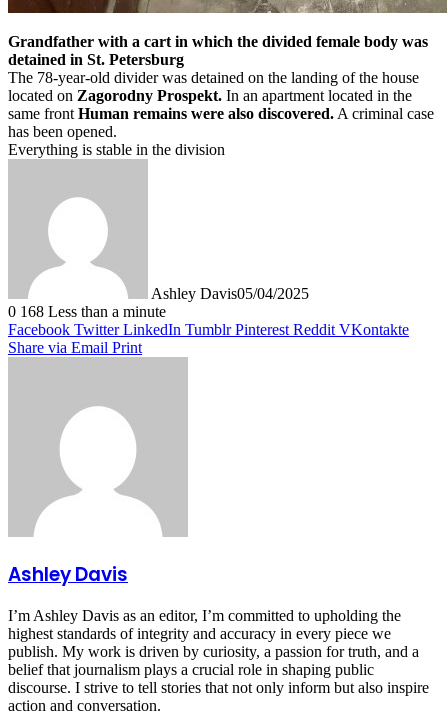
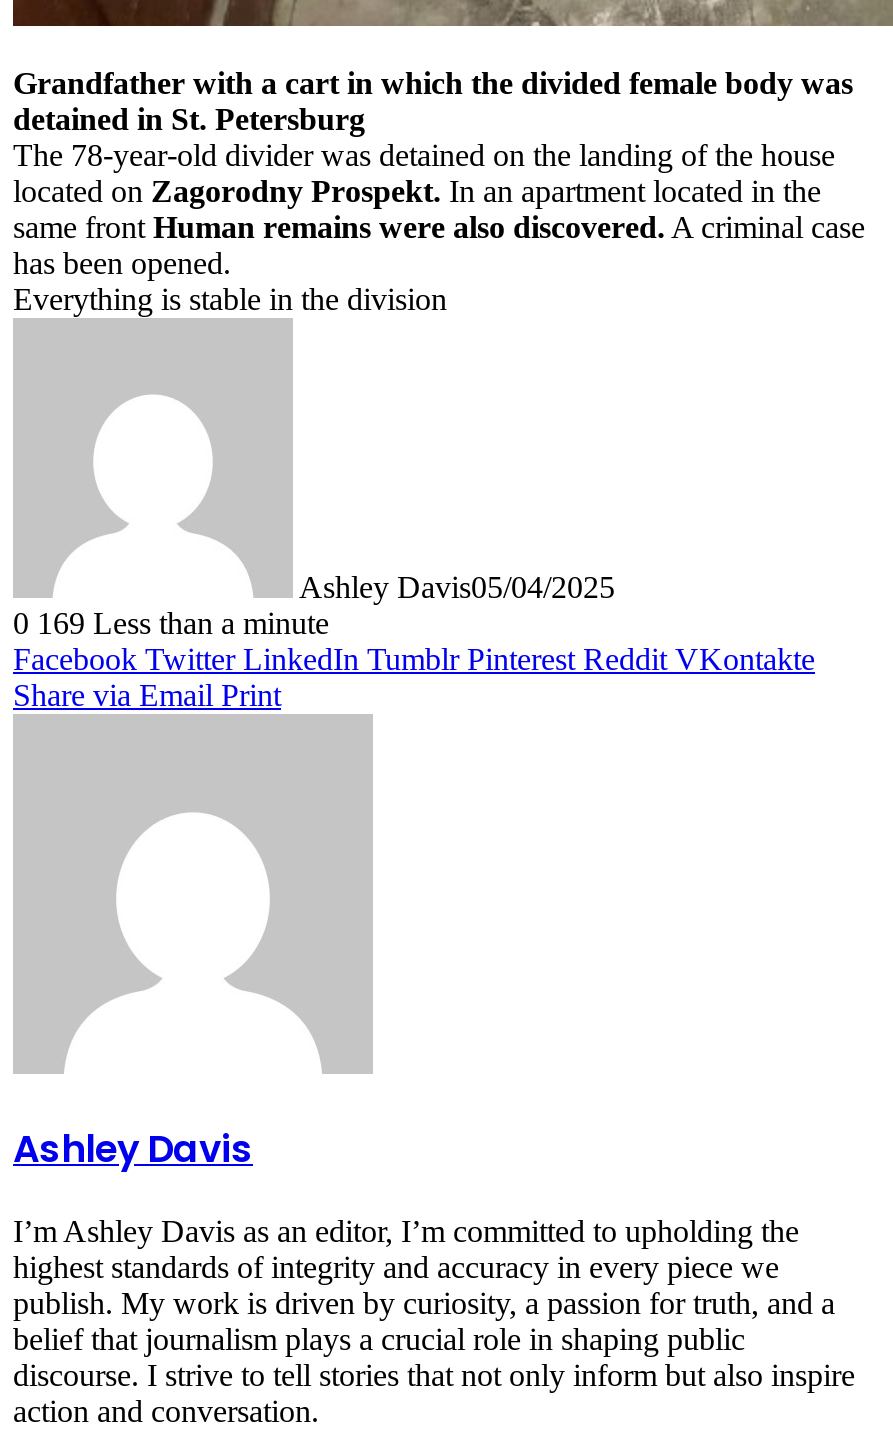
- 0 168 Less than a minute
+ 0 169 Less than a minute
